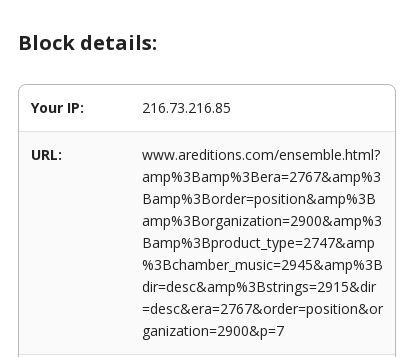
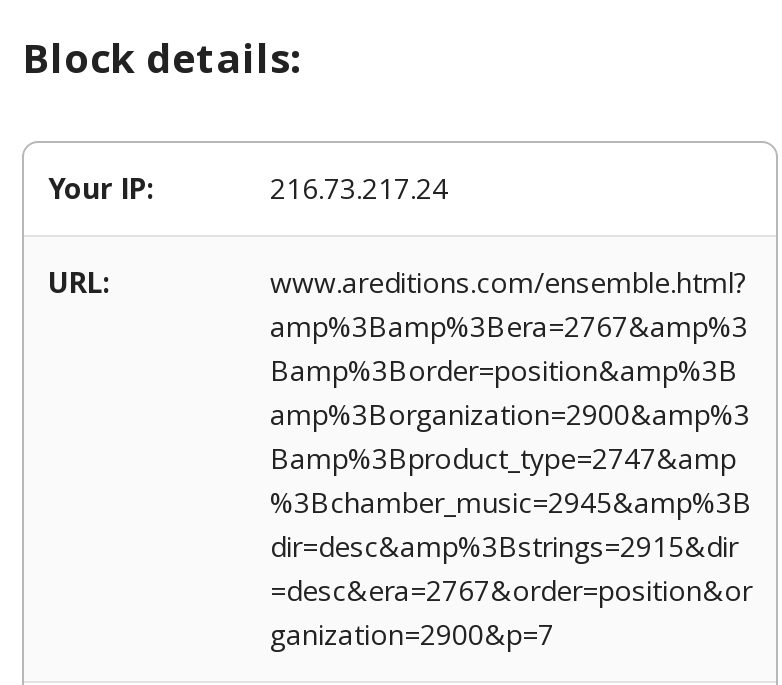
- 216.73.216.85
+ 216.73.217.24
